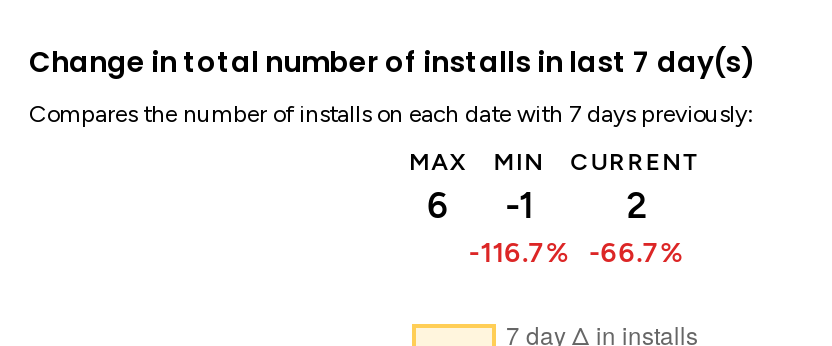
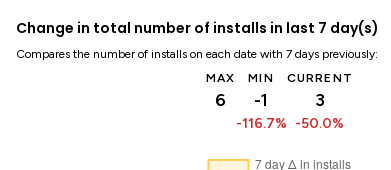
- 2
+ 3

- -116.7% -66.7%
+ -116.7% -50.0%
